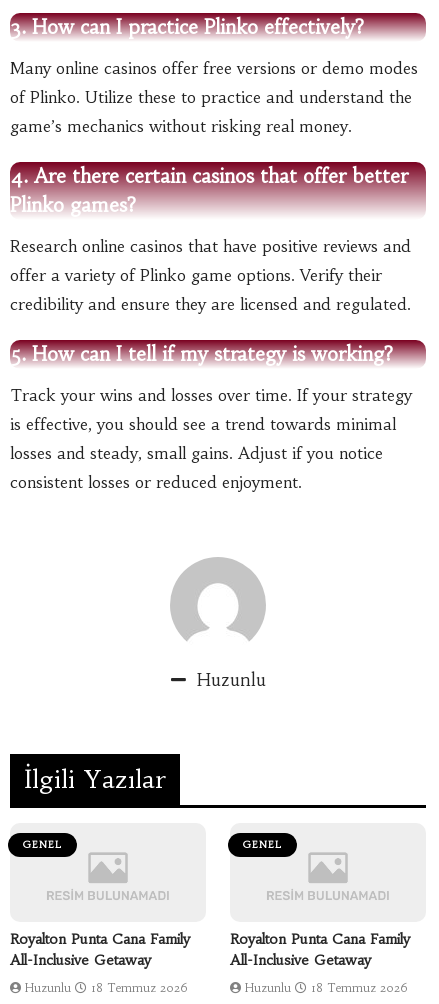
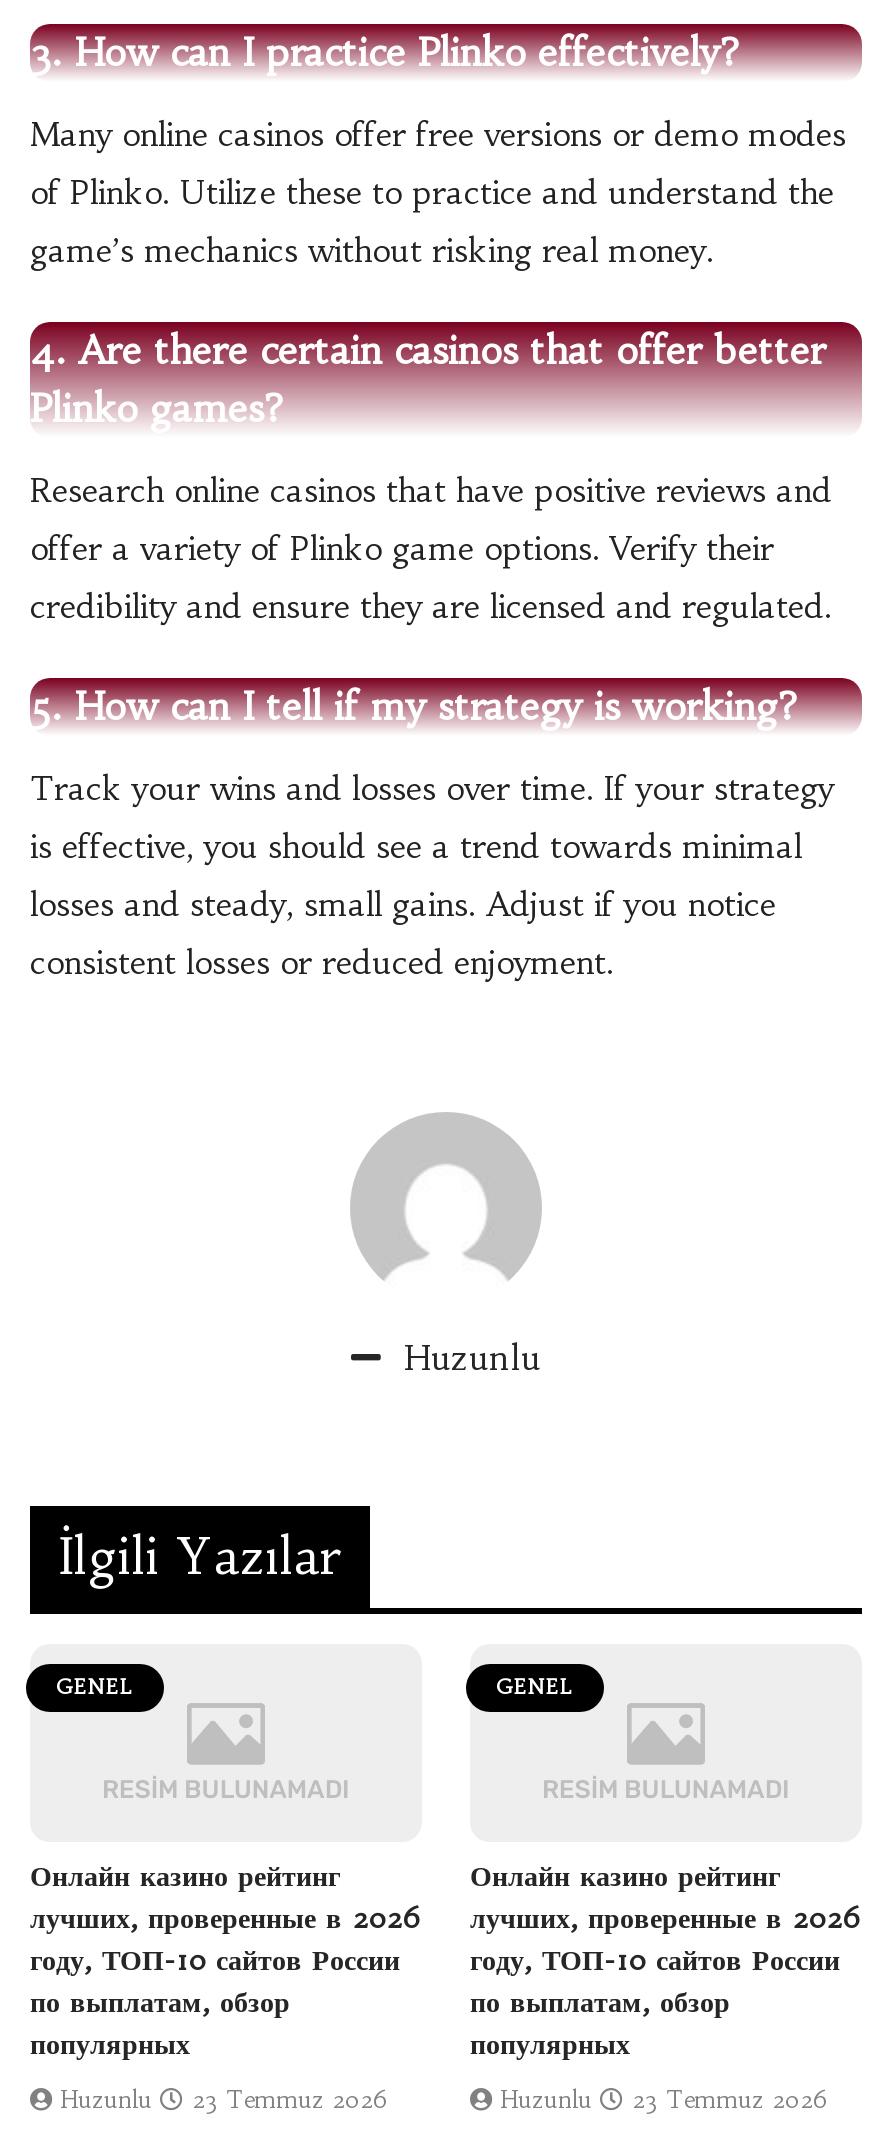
- Royalton Punta Cana Family
- All-Inclusive Getaway
+ Онлайн казино рейтинг
+ лучших, проверенные в 2026
+ году, ТОП-10 сайтов России
+ по выплатам, обзор
+ популярных

- Royalton Punta Cana Family
- All-Inclusive Getaway
+ Онлайн казино рейтинг
+ лучших, проверенные в 2026
+ году, ТОП-10 сайтов России
+ по выплатам, обзор
+ популярных

- Huzunlu 18 Temmuz 2026
+ Huzunlu 23 Temmuz 2026

- Huzunlu 18 Temmuz 2026
+ Huzunlu 23 Temmuz 2026
